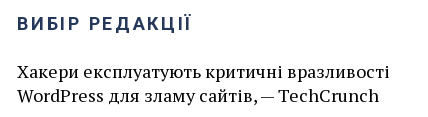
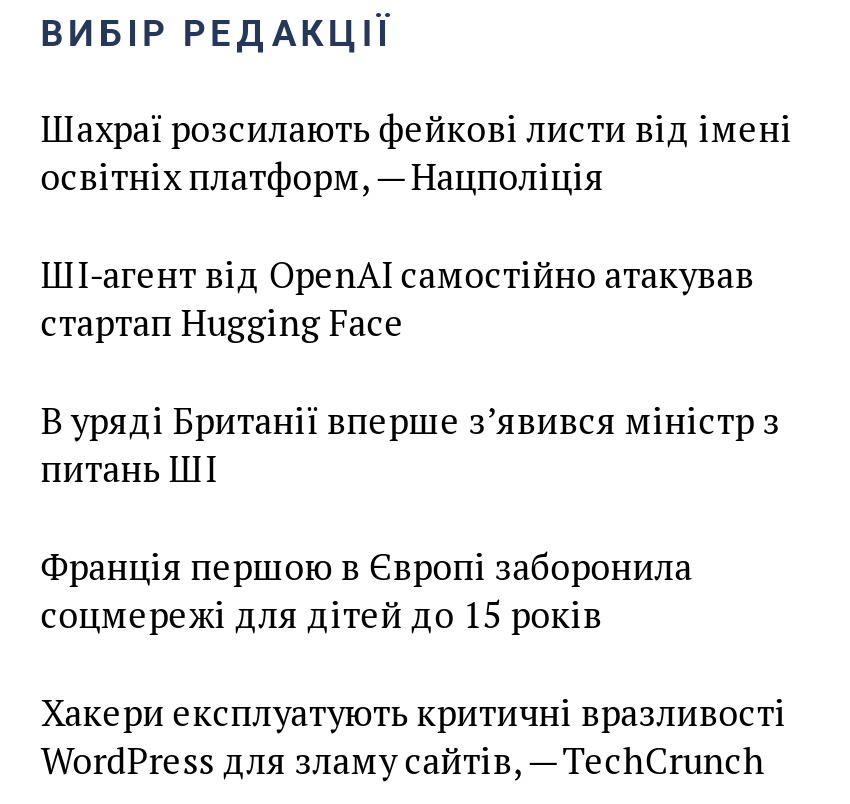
+ Шахраї розсилають фейкові листи від імені
+ освітніх платформ, — Нацполіція
+ ШІ-агент від OpenAI самостійно атакував
+ стартап Hugging Face
+ В уряді Британії вперше зʼявився міністр з
+ питань ШІ
+ Франція першою в Європі заборонила
+ соцмережі для дітей до 15 років
